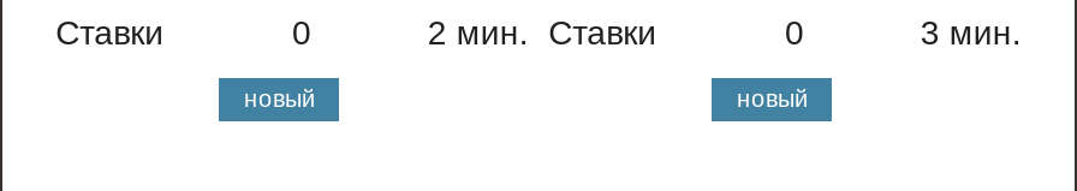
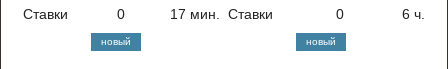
- 2 мин. Ставки
+ 17 мин. Ставки

- 3 мин.
+ 6 ч.
